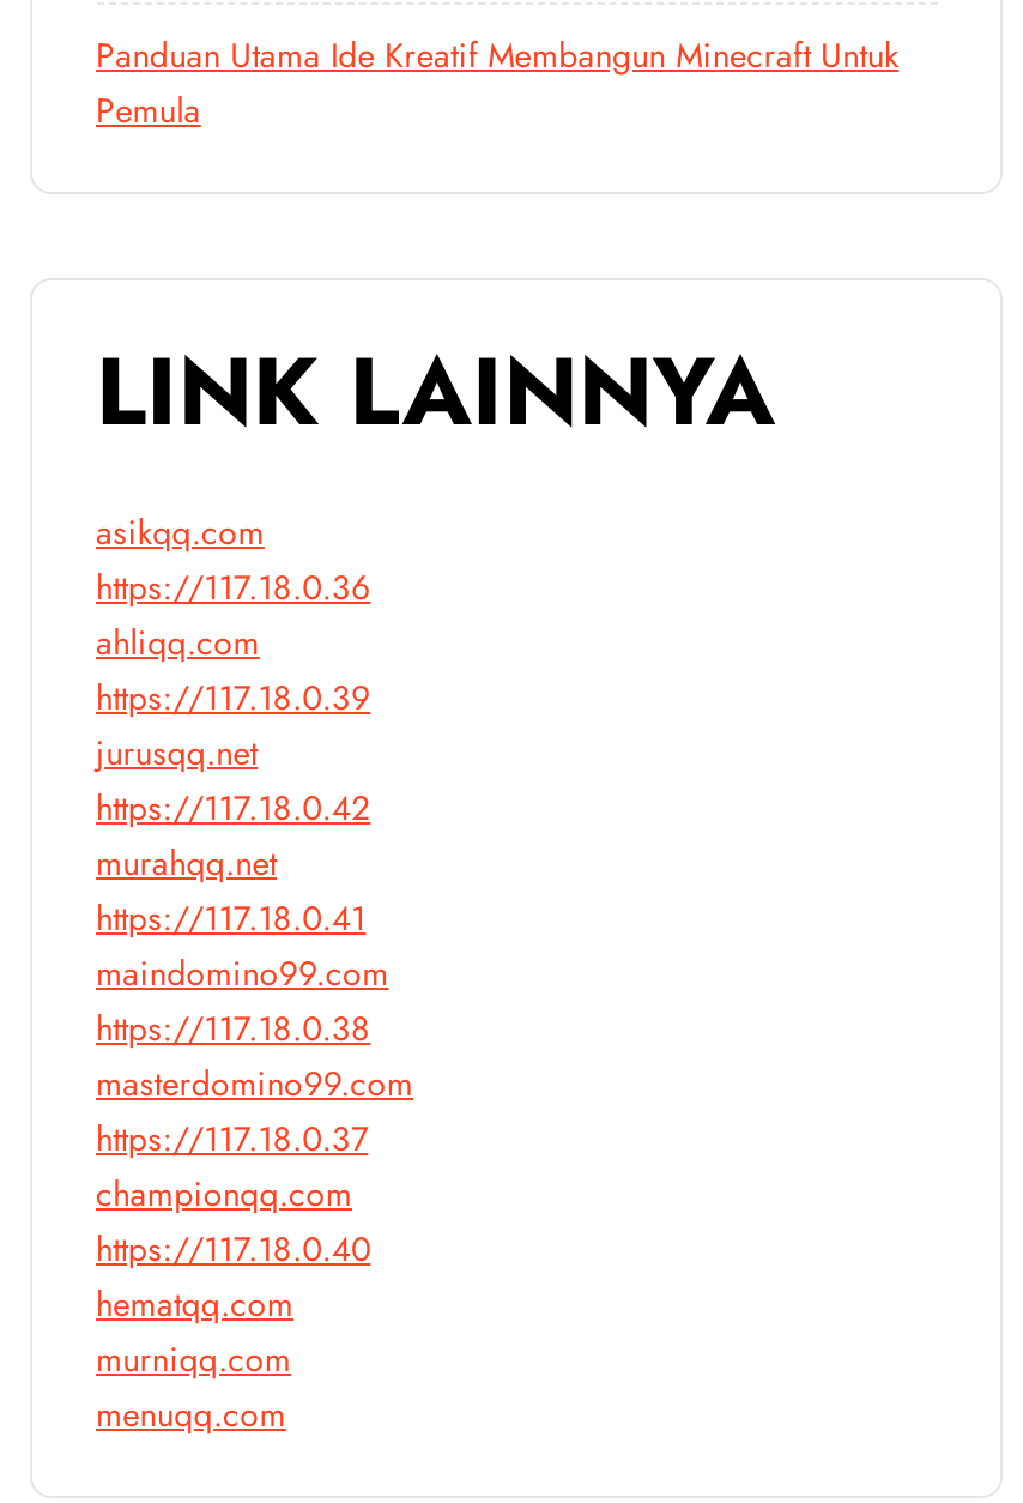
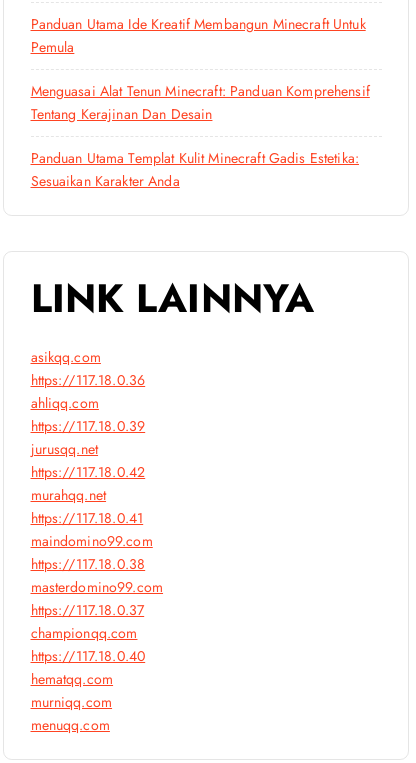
+ Menguasai Alat Tenun Minecraft: Panduan Komprehensif
+ Tentang Kerajinan Dan Desain
+ Panduan Utama Templat Kulit Minecraft Gadis Estetika:
+ Sesuaikan Karakter Anda
